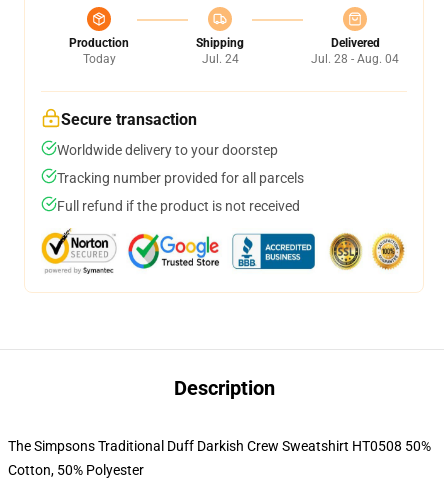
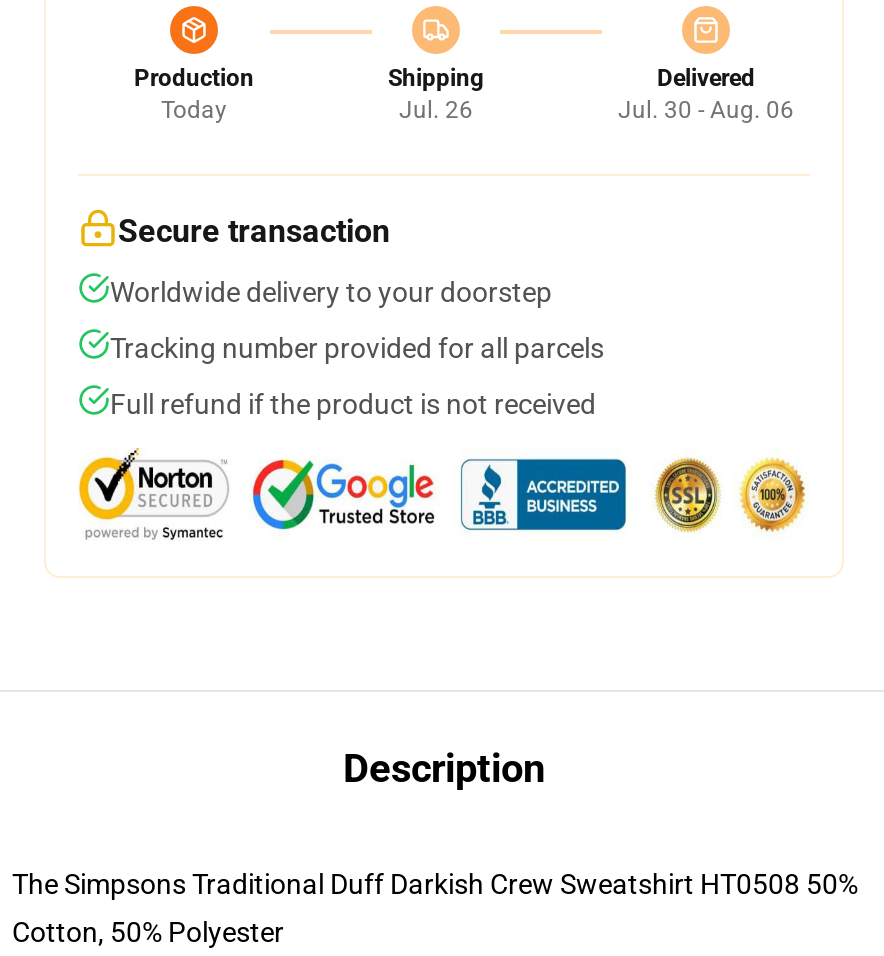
- Jul. 24
+ Jul. 26

- Jul. 28 - Aug. 04
+ Jul. 30 - Aug. 06
